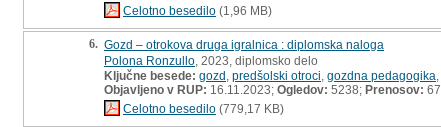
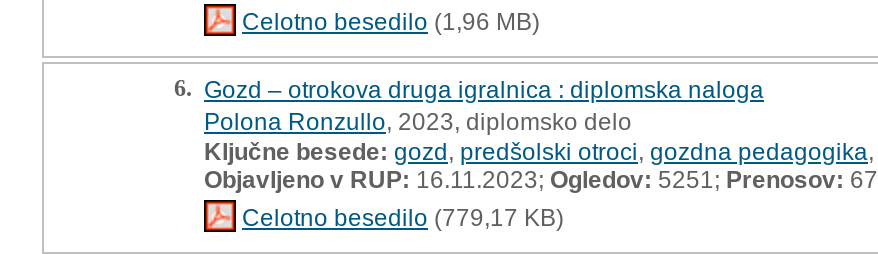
- Objavljeno v RUP:16.11.2023;Ogledov:5238;Prenosov:67
+ Objavljeno v RUP:16.11.2023;Ogledov:5251;Prenosov:67
